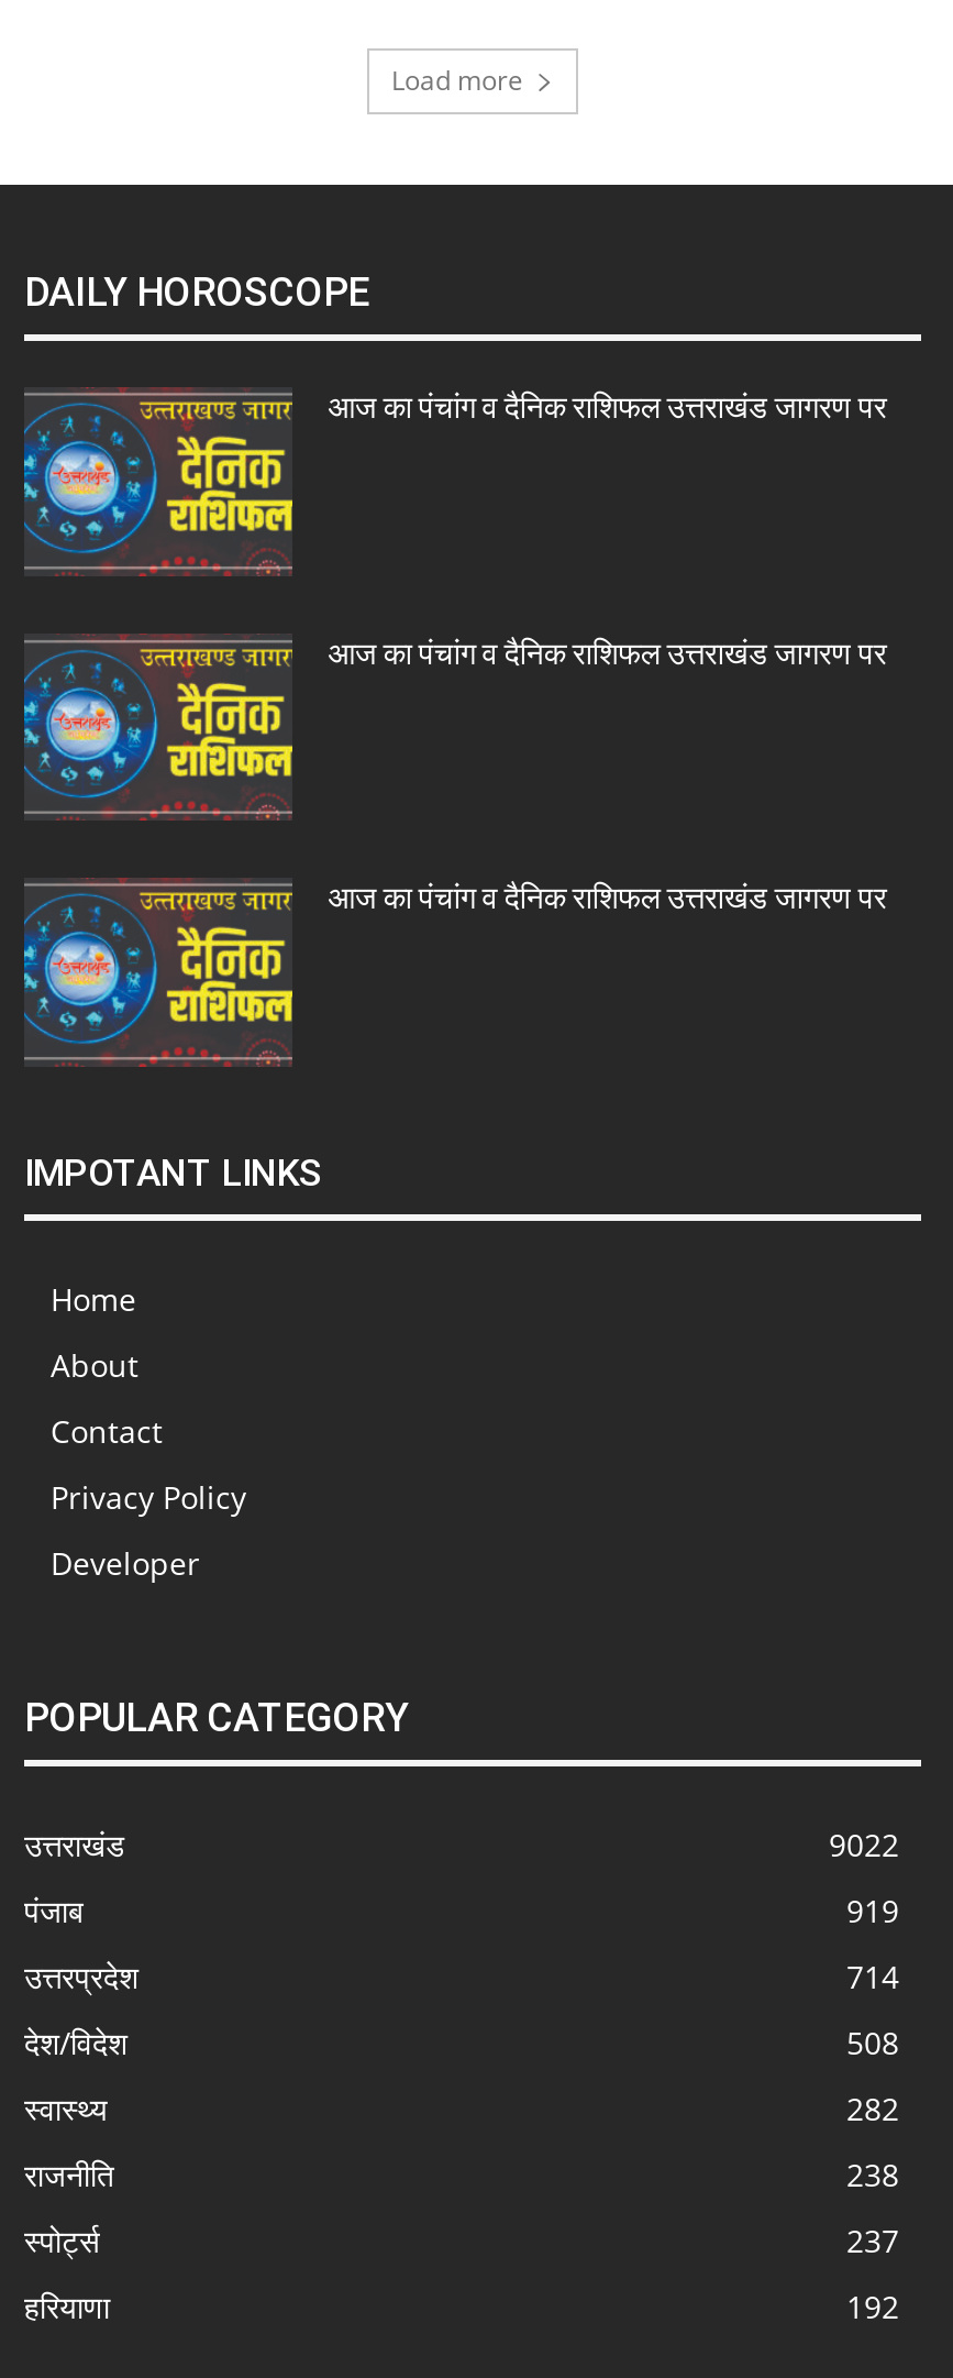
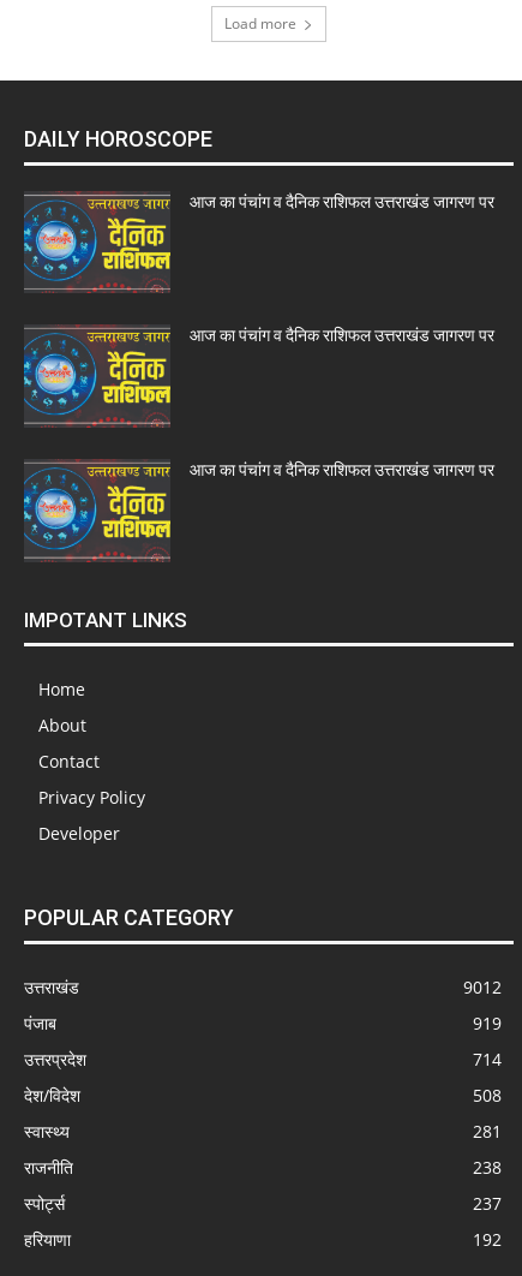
- 9022
+ 9012

- 282
+ 281
